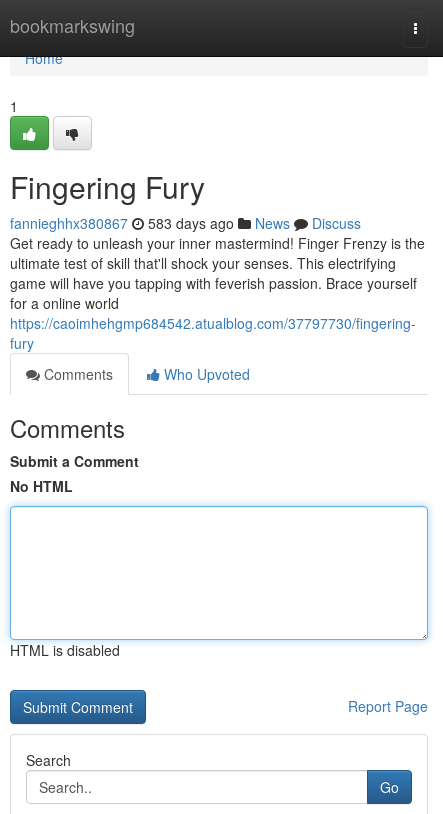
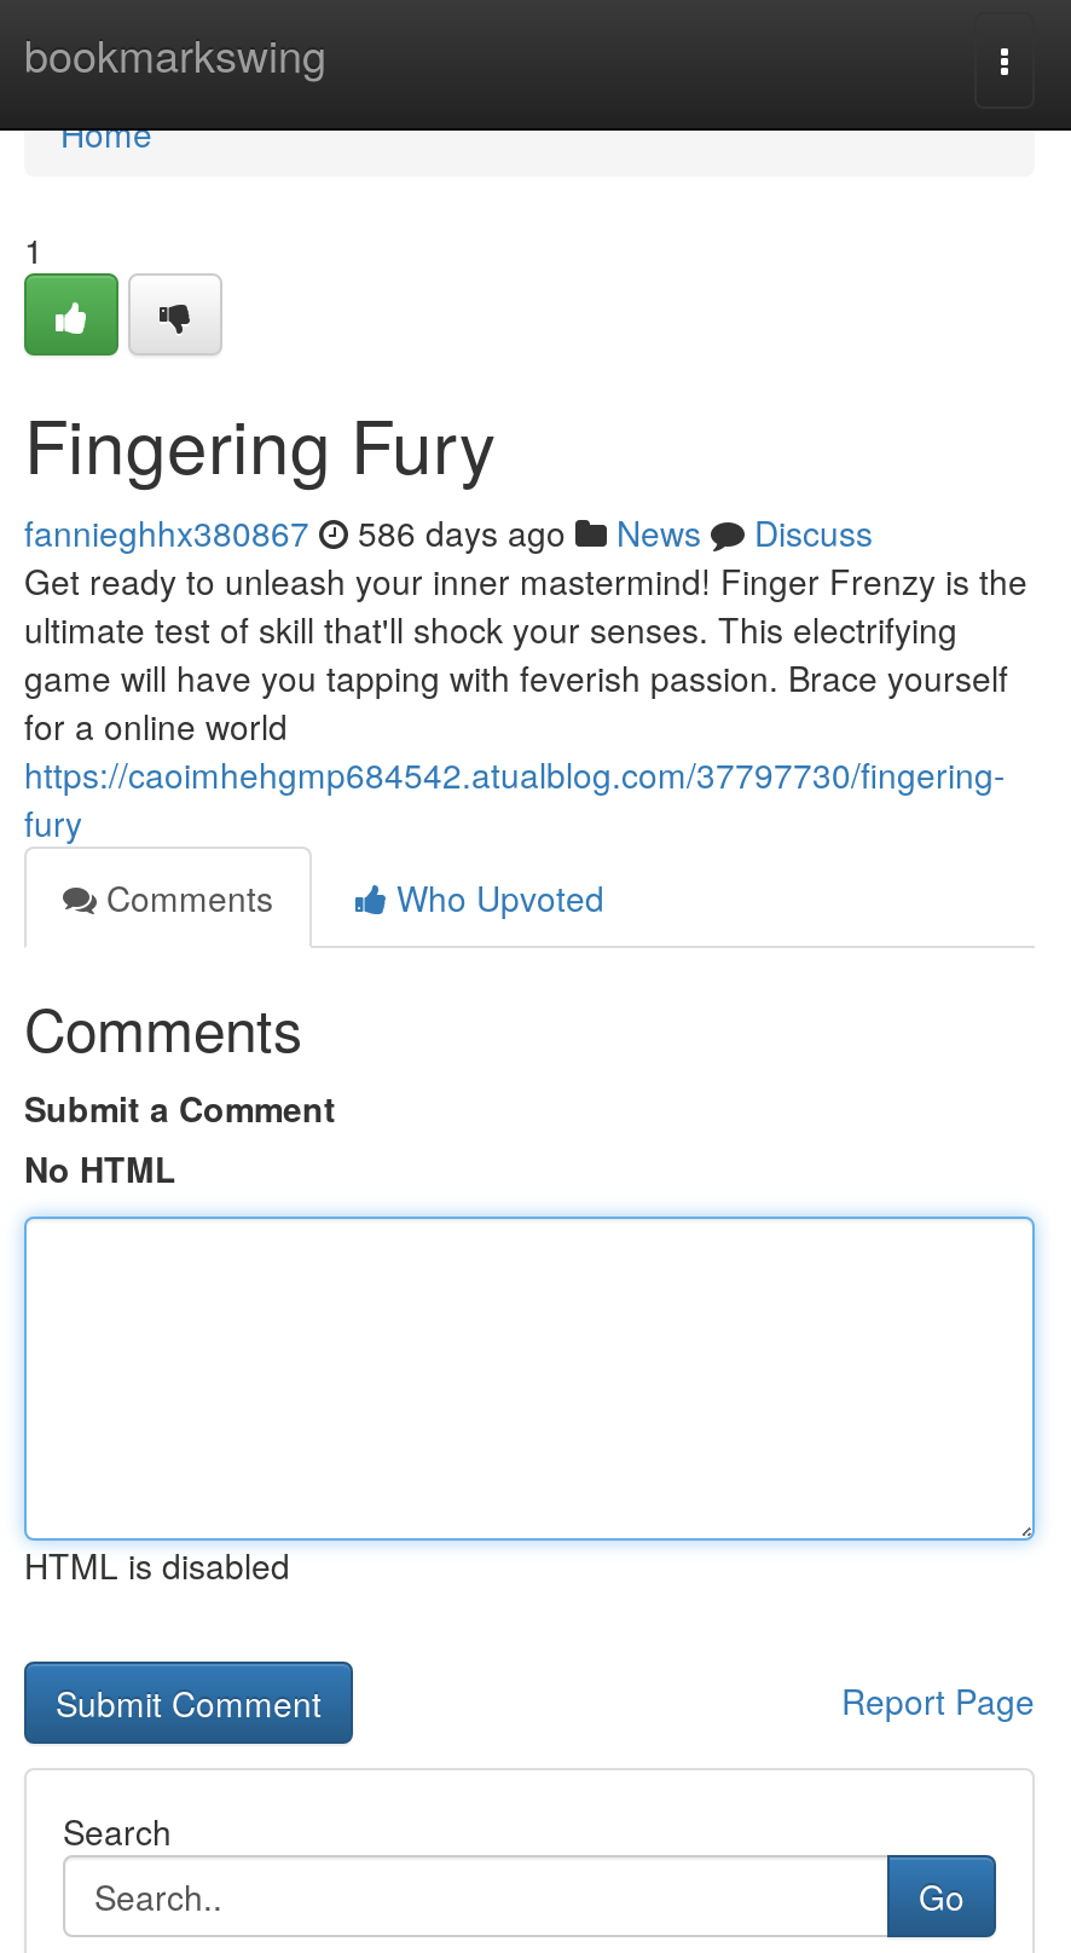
- fannieghhx380867 583 days ago News Discuss
+ fannieghhx380867 586 days ago News Discuss
